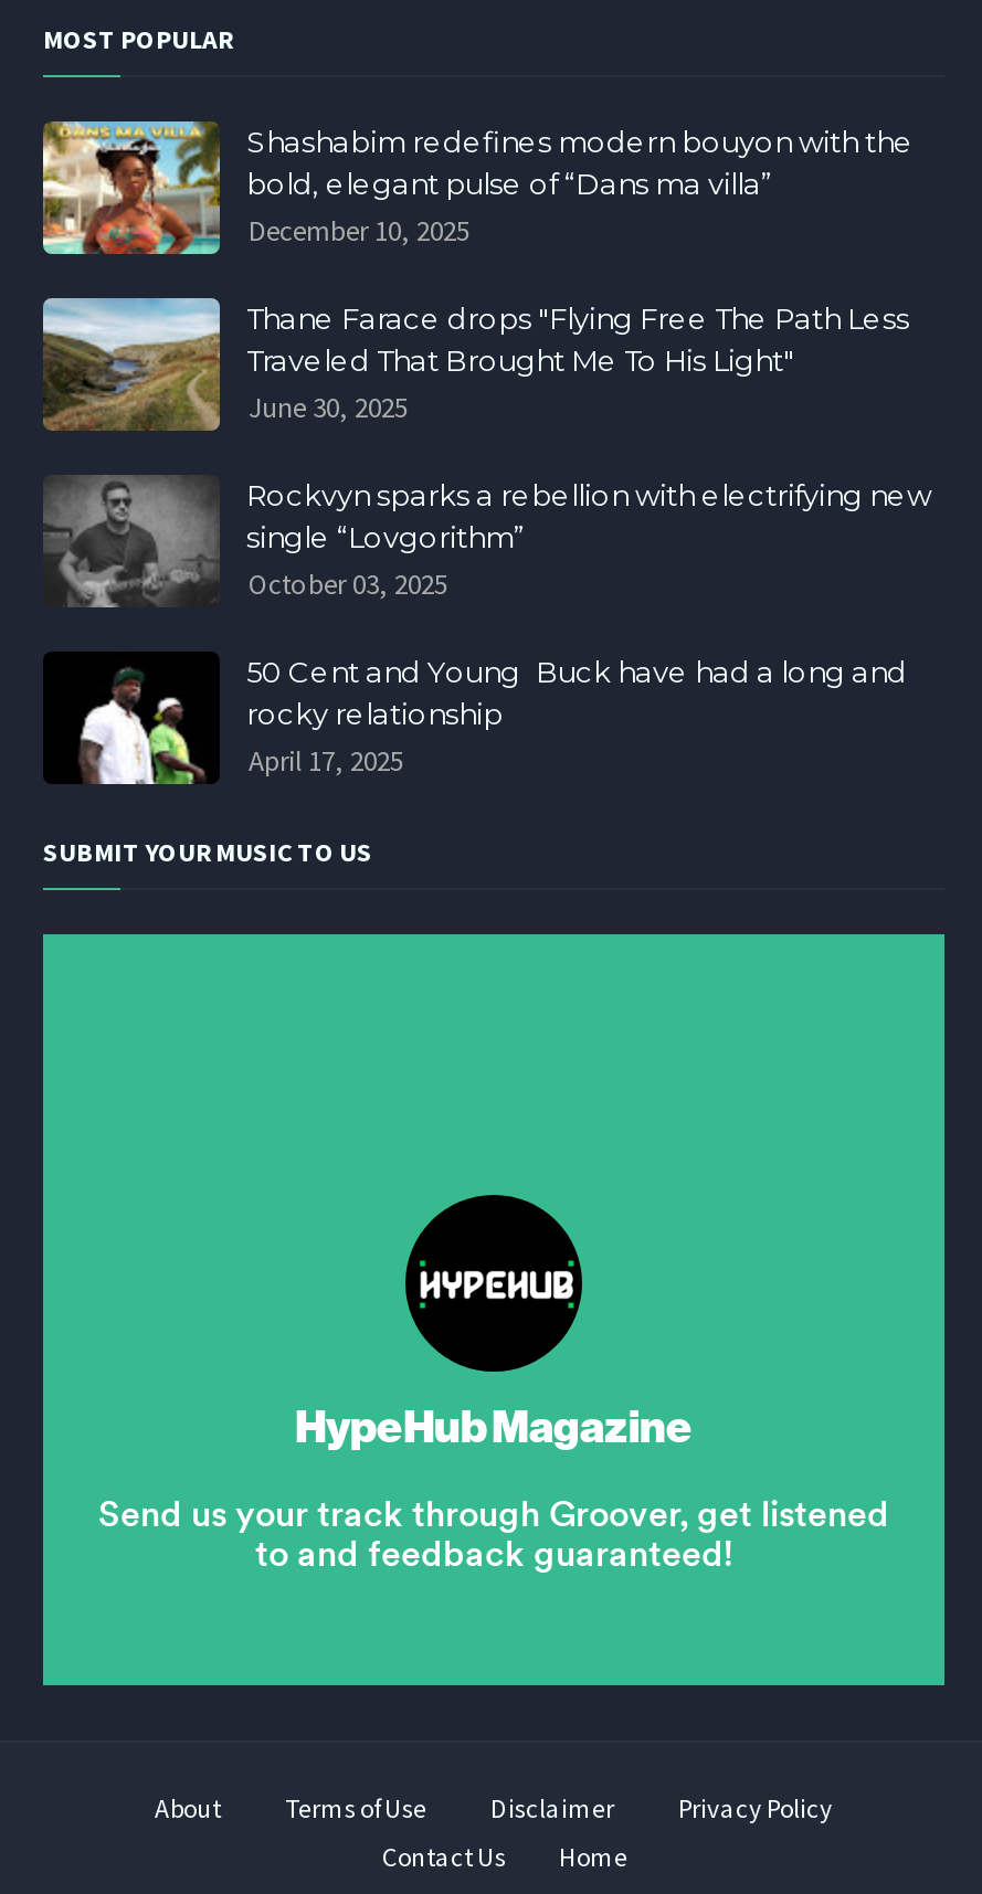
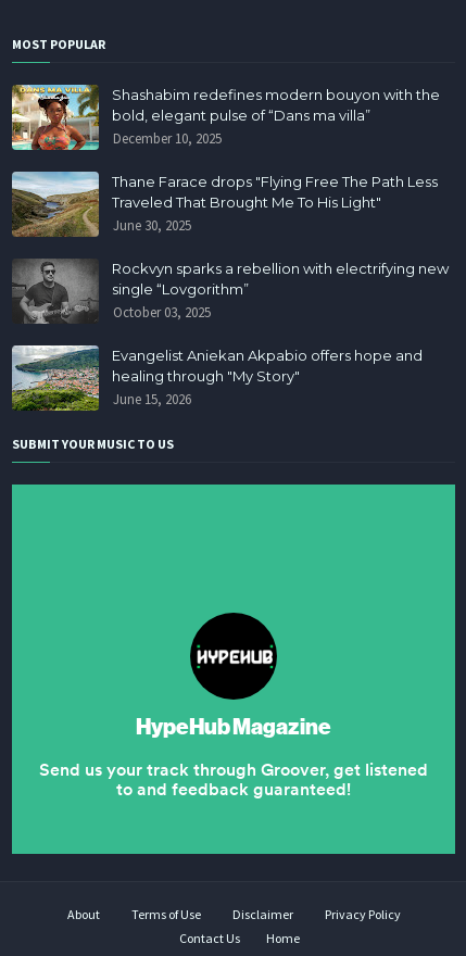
- [image]
- 50 Cent and Young Buck have had a long and
- rocky relationship
- April 17, 2025
+ [image]
+ Evangelist Aniekan Akpabio offers hope and
+ healing through "My Story"
+ June 15, 2026
